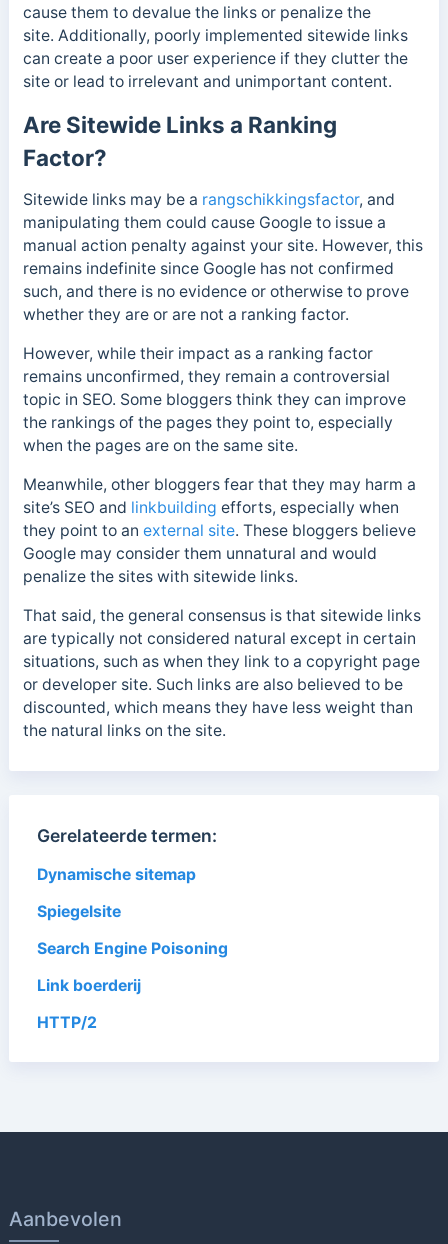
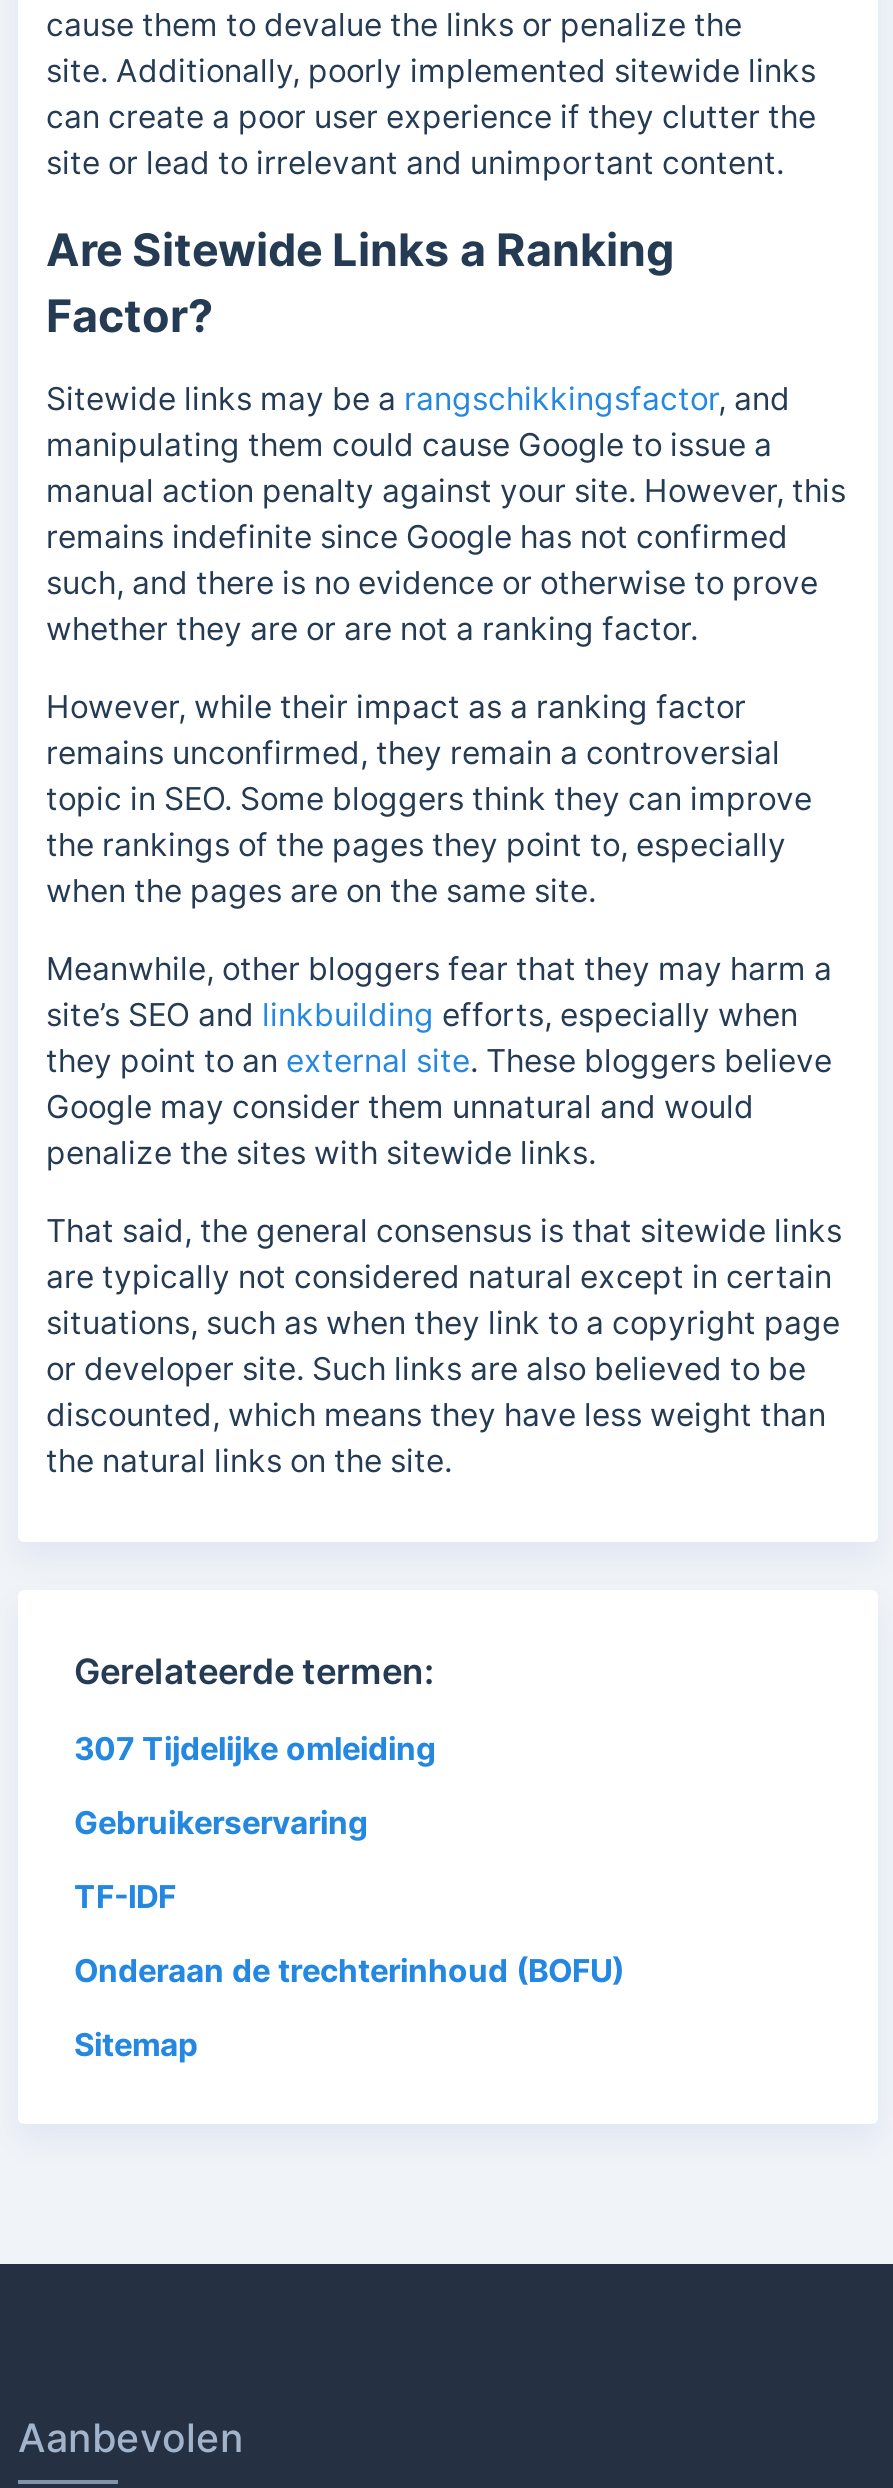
- Dynamische sitemap
+ 307 Tijdelijke omleiding

- Spiegelsite
+ Gebruikerservaring

- Search Engine Poisoning
+ TF-IDF

- Link boerderij
+ Onderaan de trechterinhoud (BOFU)

- HTTP/2
+ Sitemap
